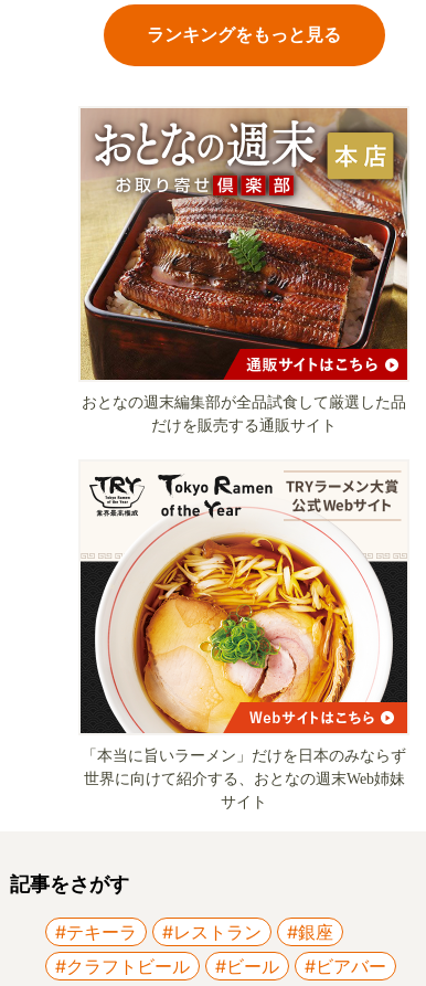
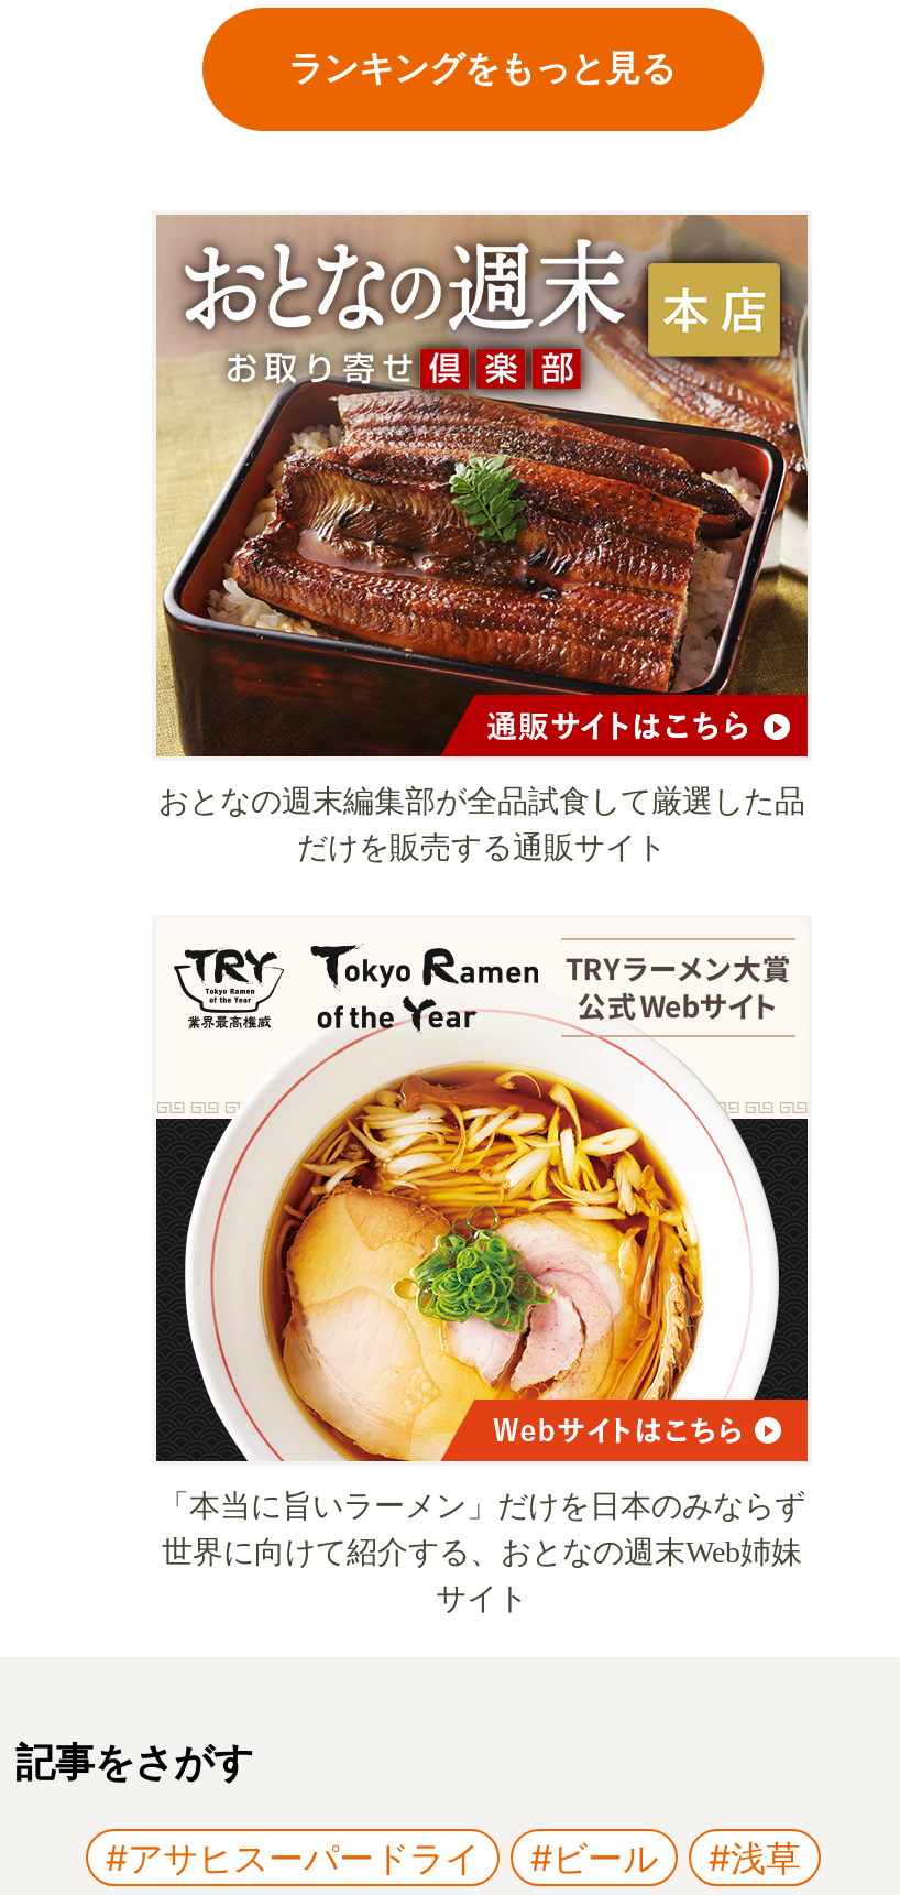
- #テキーラ
- #レストラン
- #銀座
- #クラフトビール
+ #アサヒスーパードライ

- #ビアバー
+ #浅草
